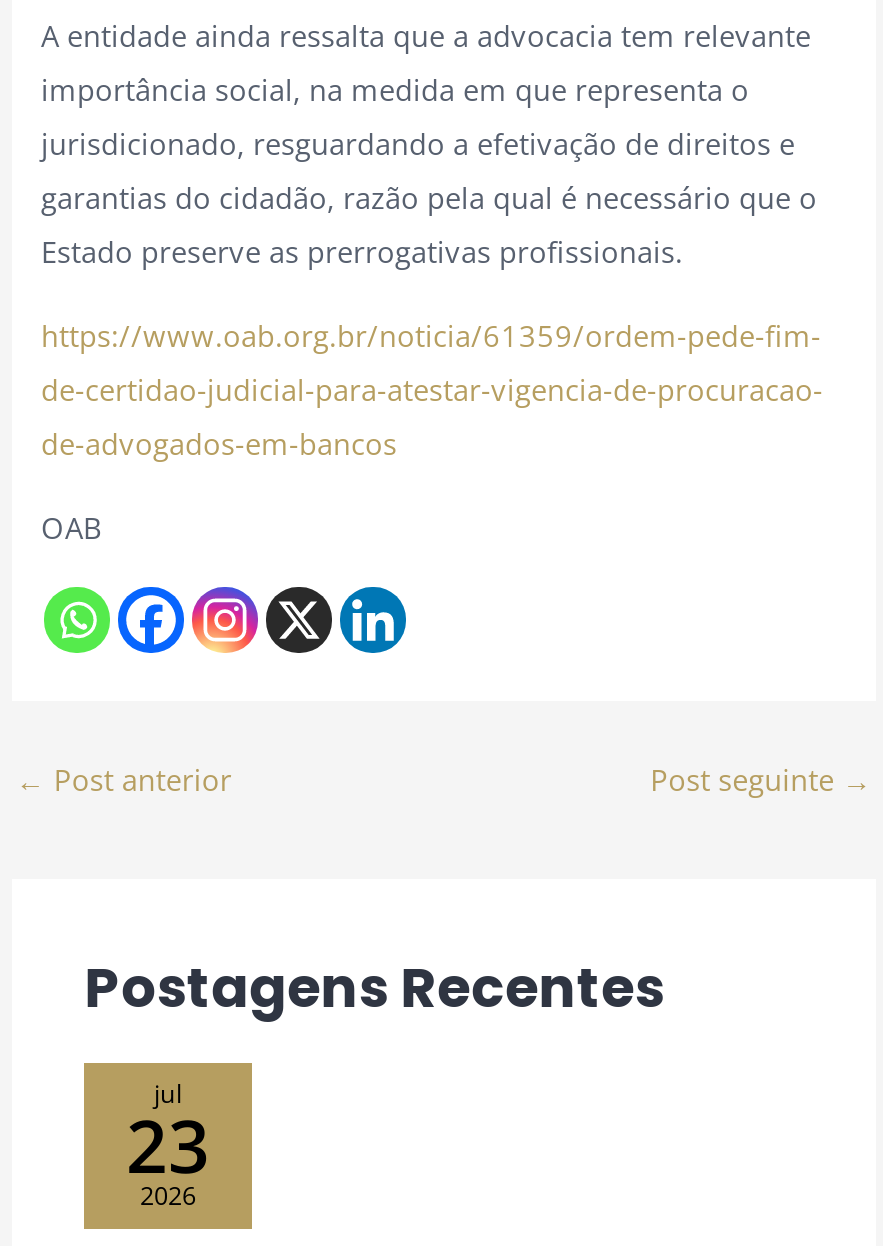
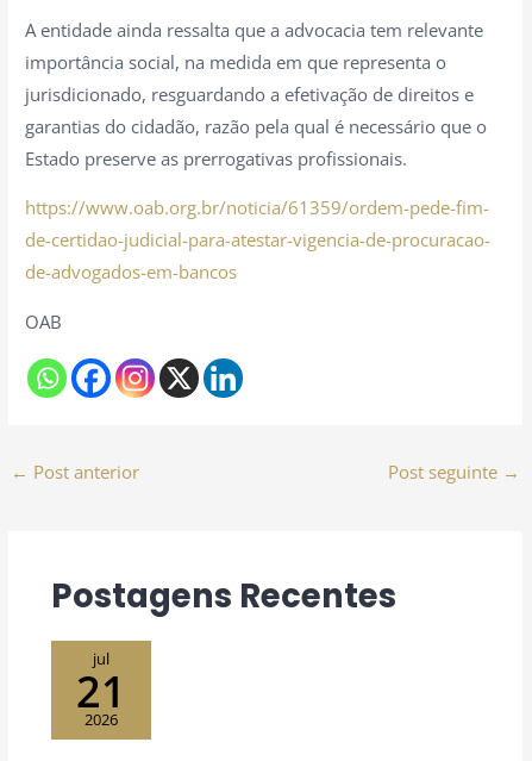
- 23
+ 21
